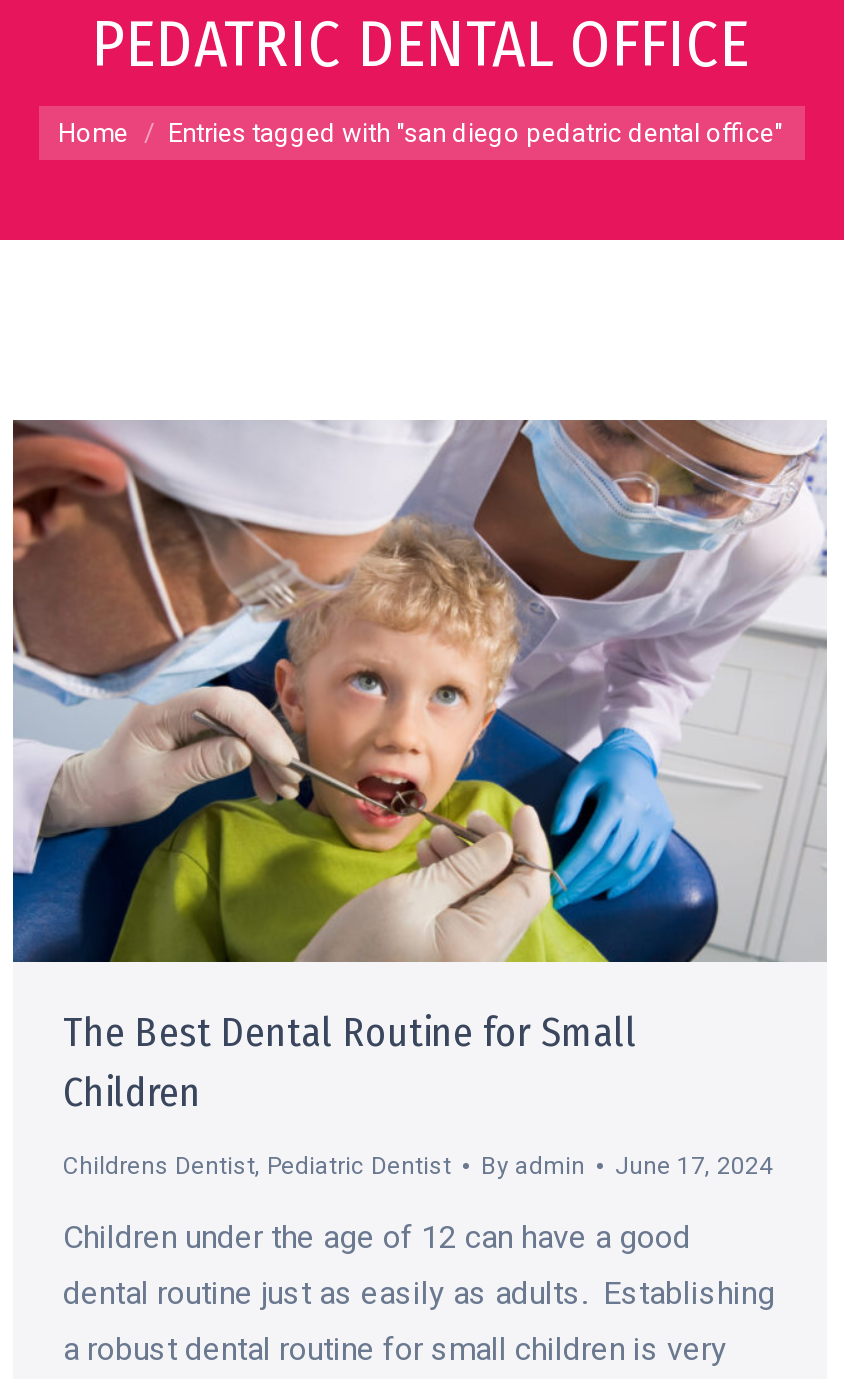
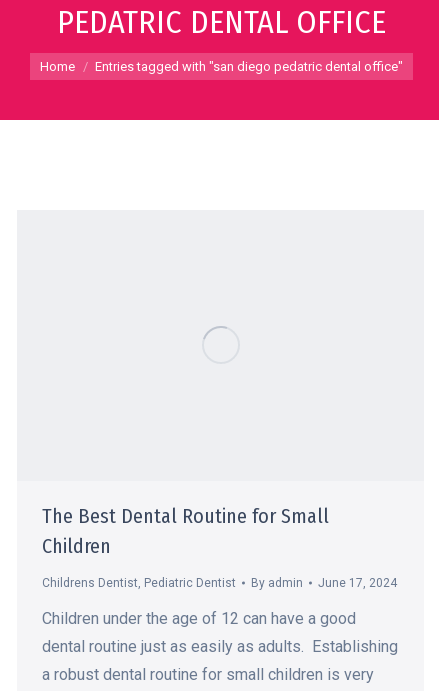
- [image]
